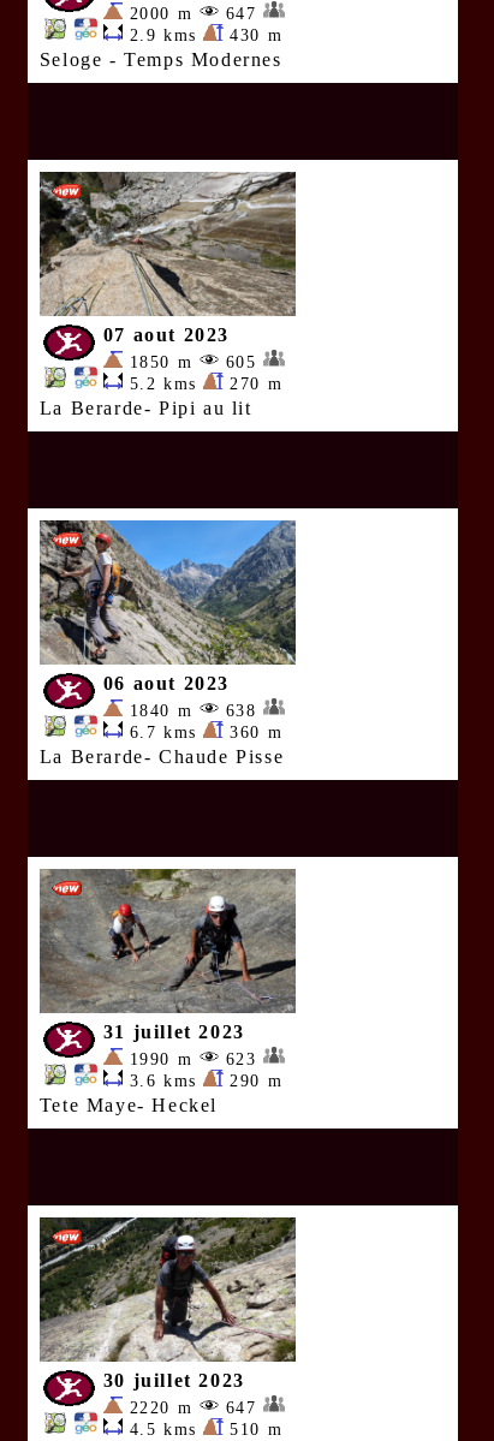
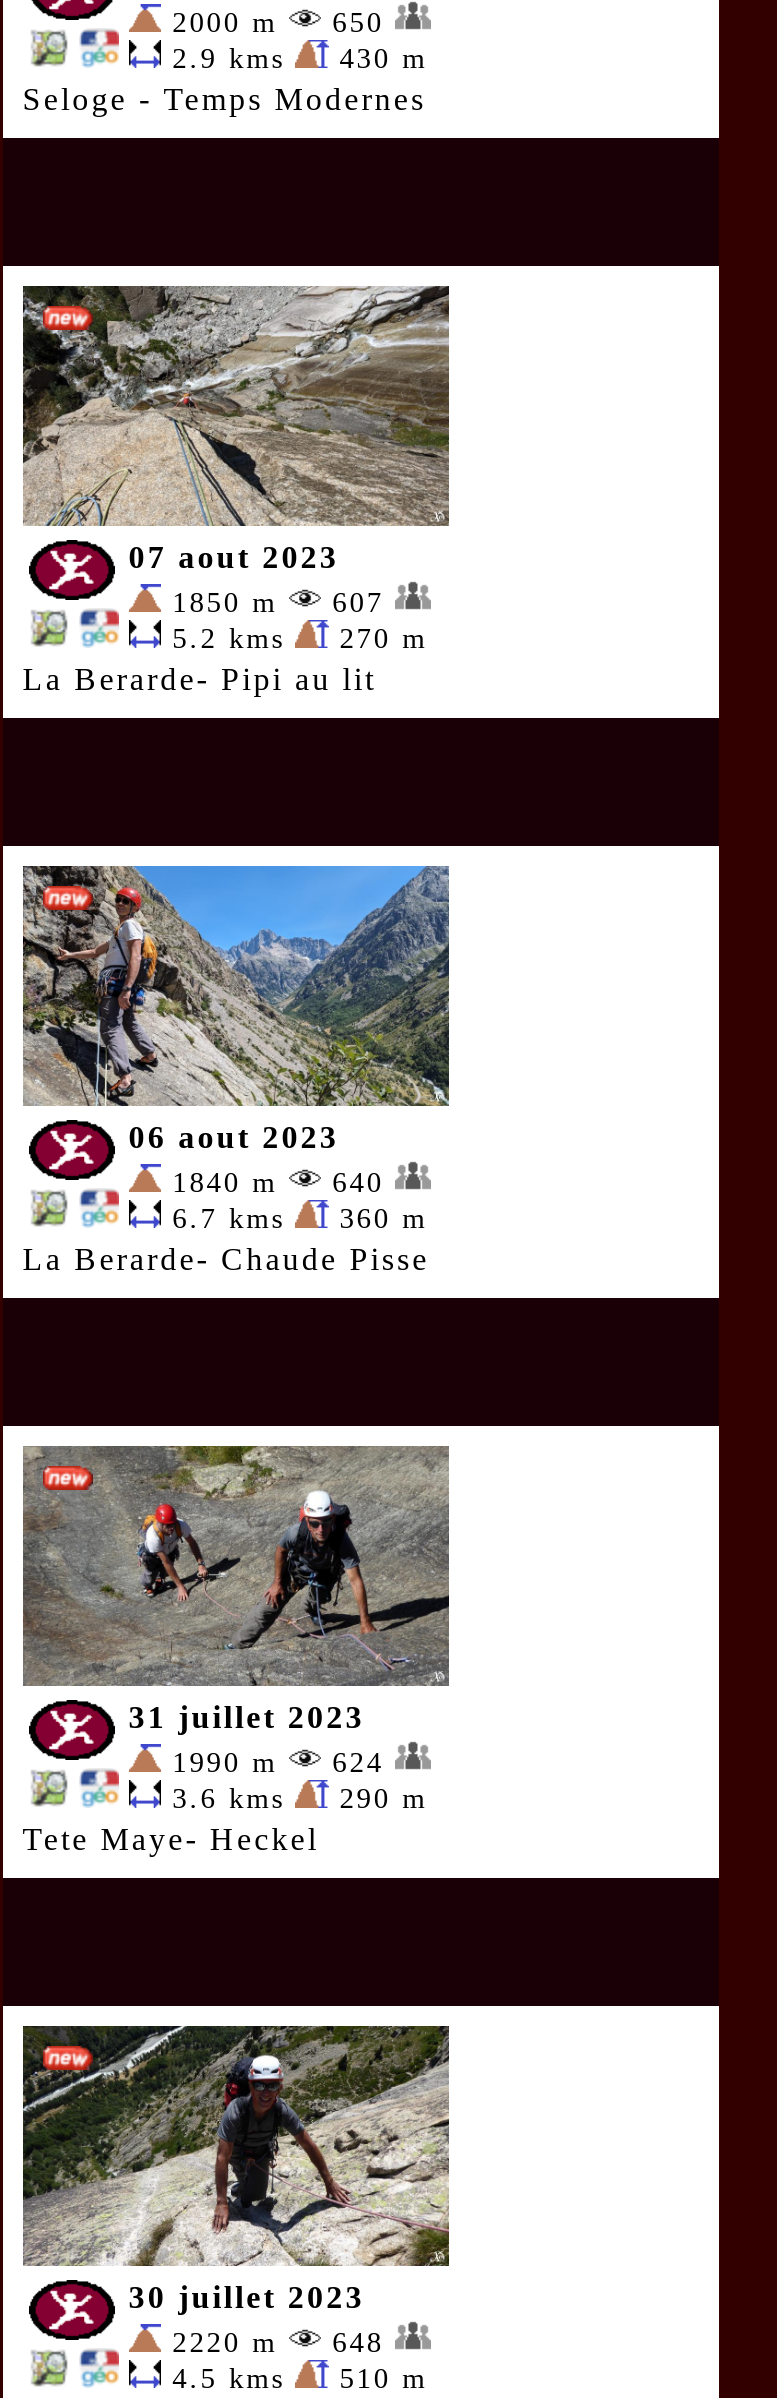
- 2000 m 647
+ 2000 m 650

- 1850 m 605
+ 1850 m 607

- 1840 m 638
+ 1840 m 640

- 1990 m 623
+ 1990 m 624

- 2220 m 647
+ 2220 m 648
